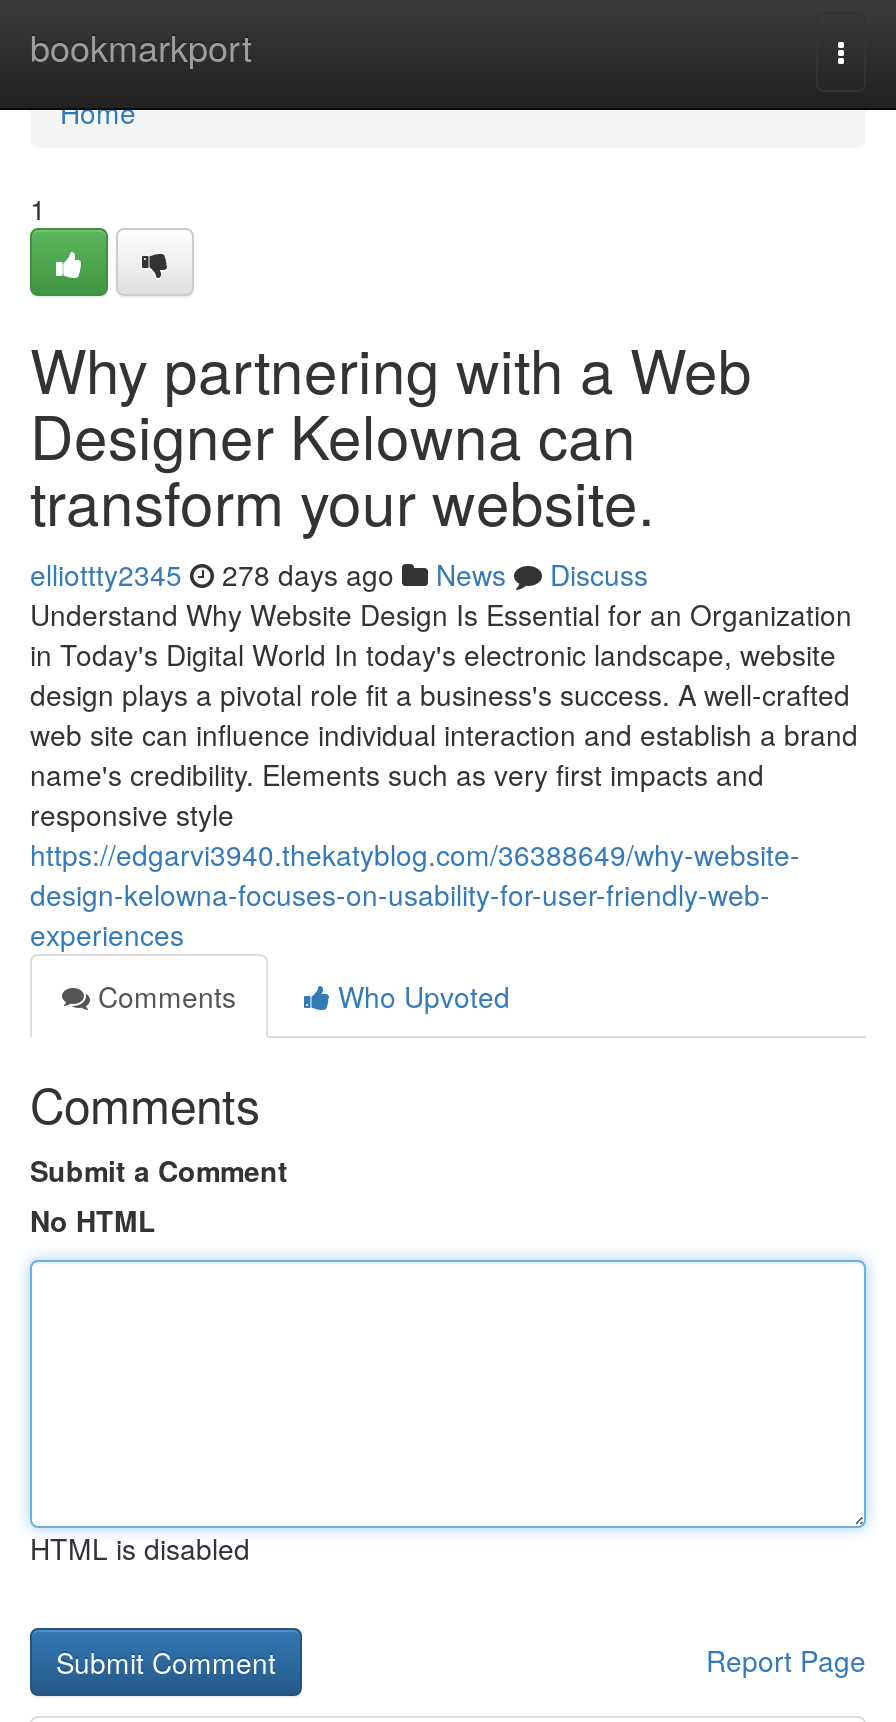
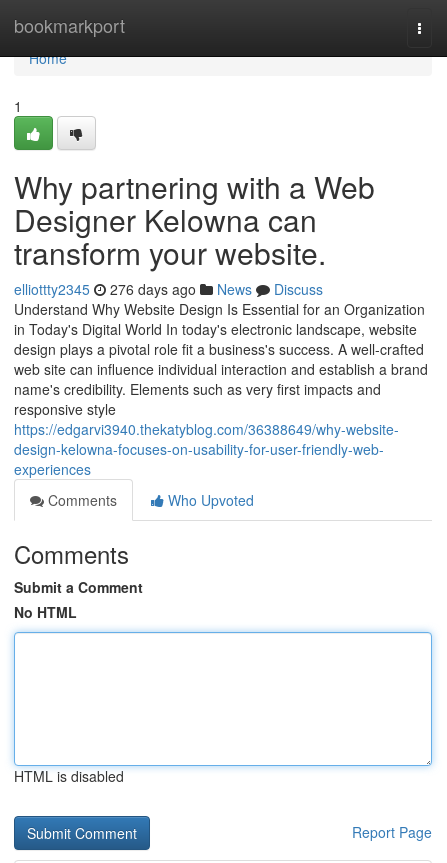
- elliottty2345 278 days ago News Discuss
+ elliottty2345 276 days ago News Discuss
